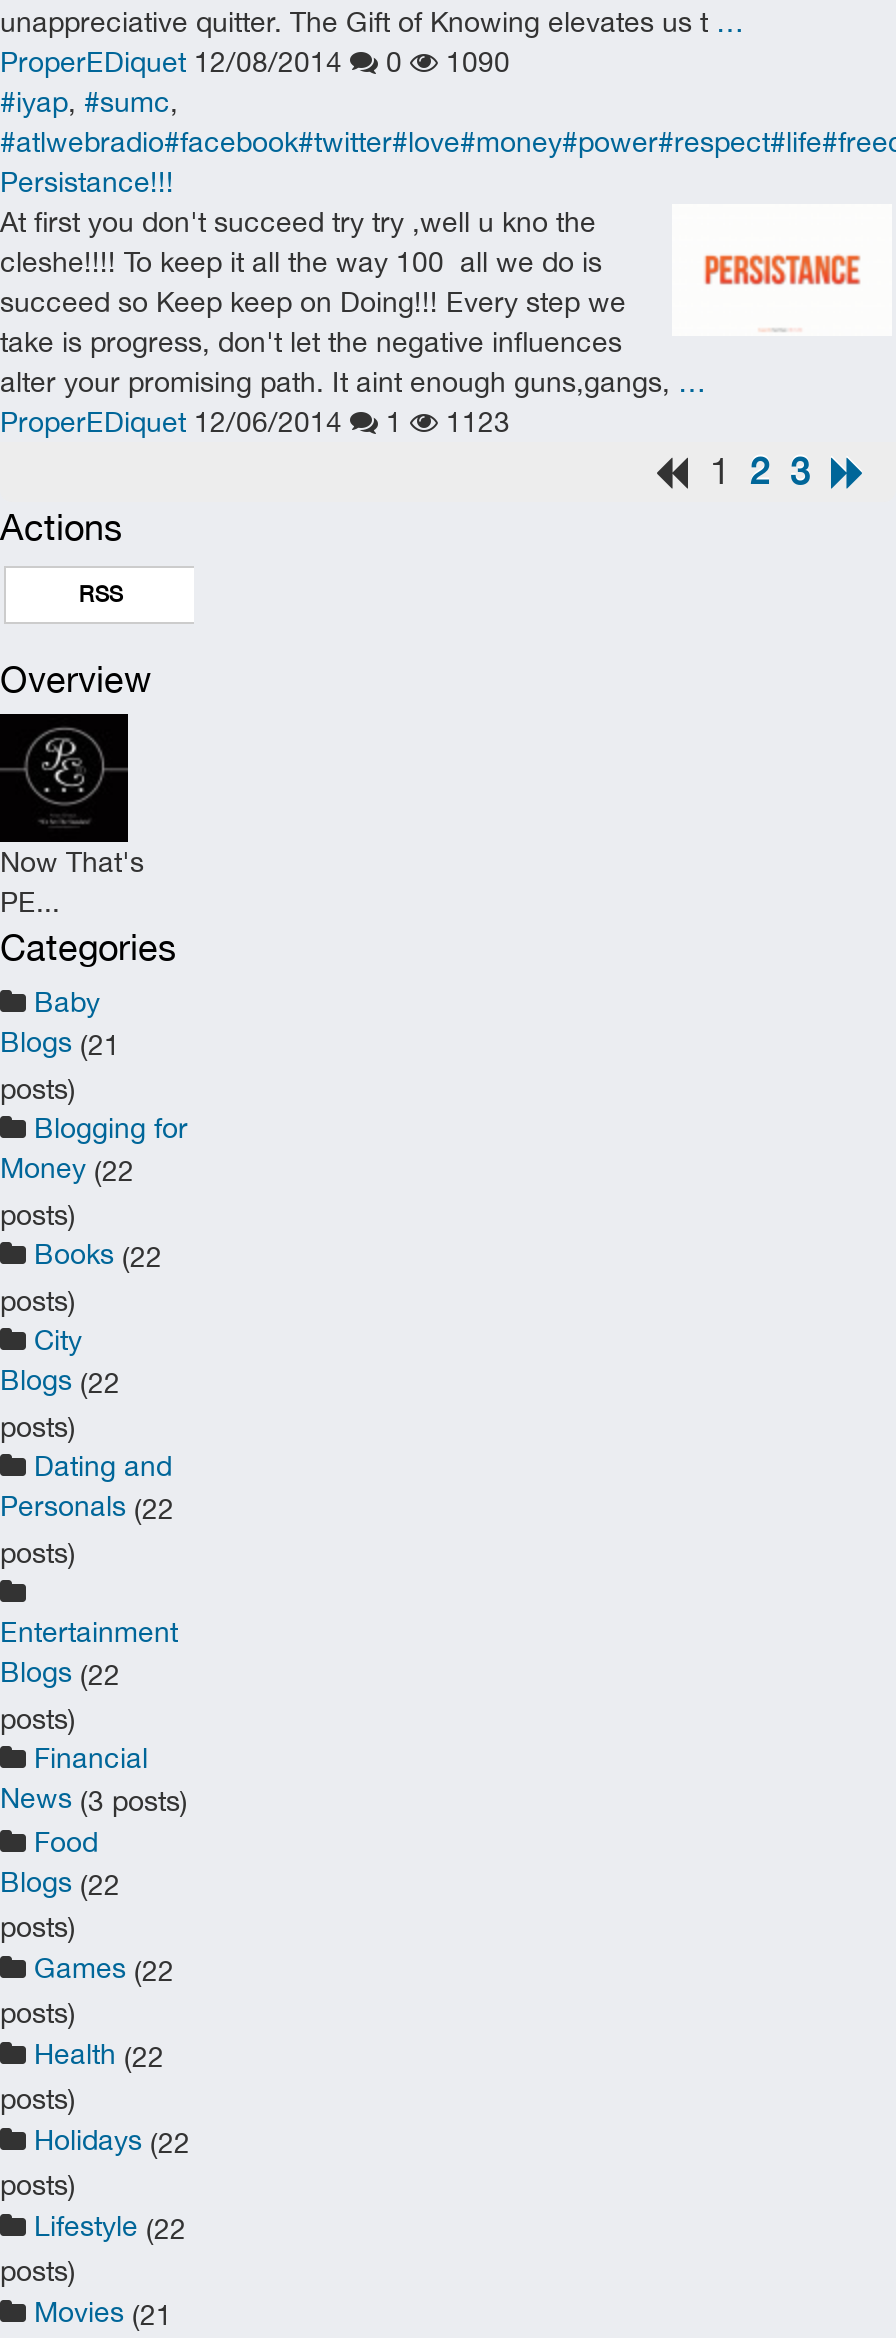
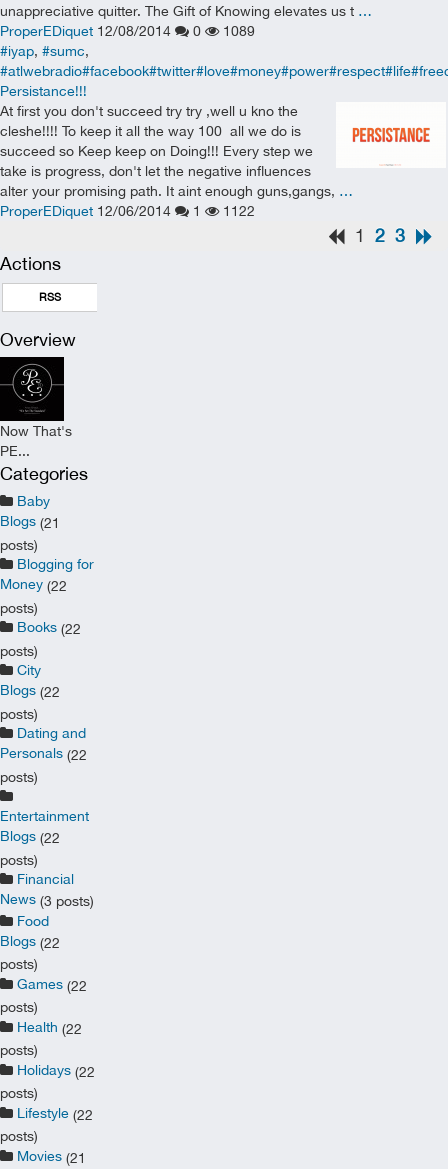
- ProperEDiquet 12/08/2014 0 1090
+ ProperEDiquet 12/08/2014 0 1089

- ProperEDiquet 12/06/2014 1 1123
+ ProperEDiquet 12/06/2014 1 1122
